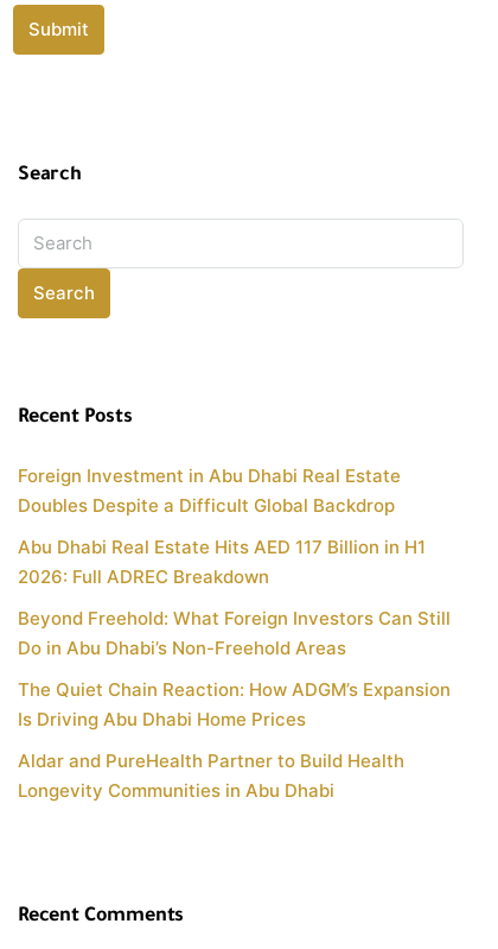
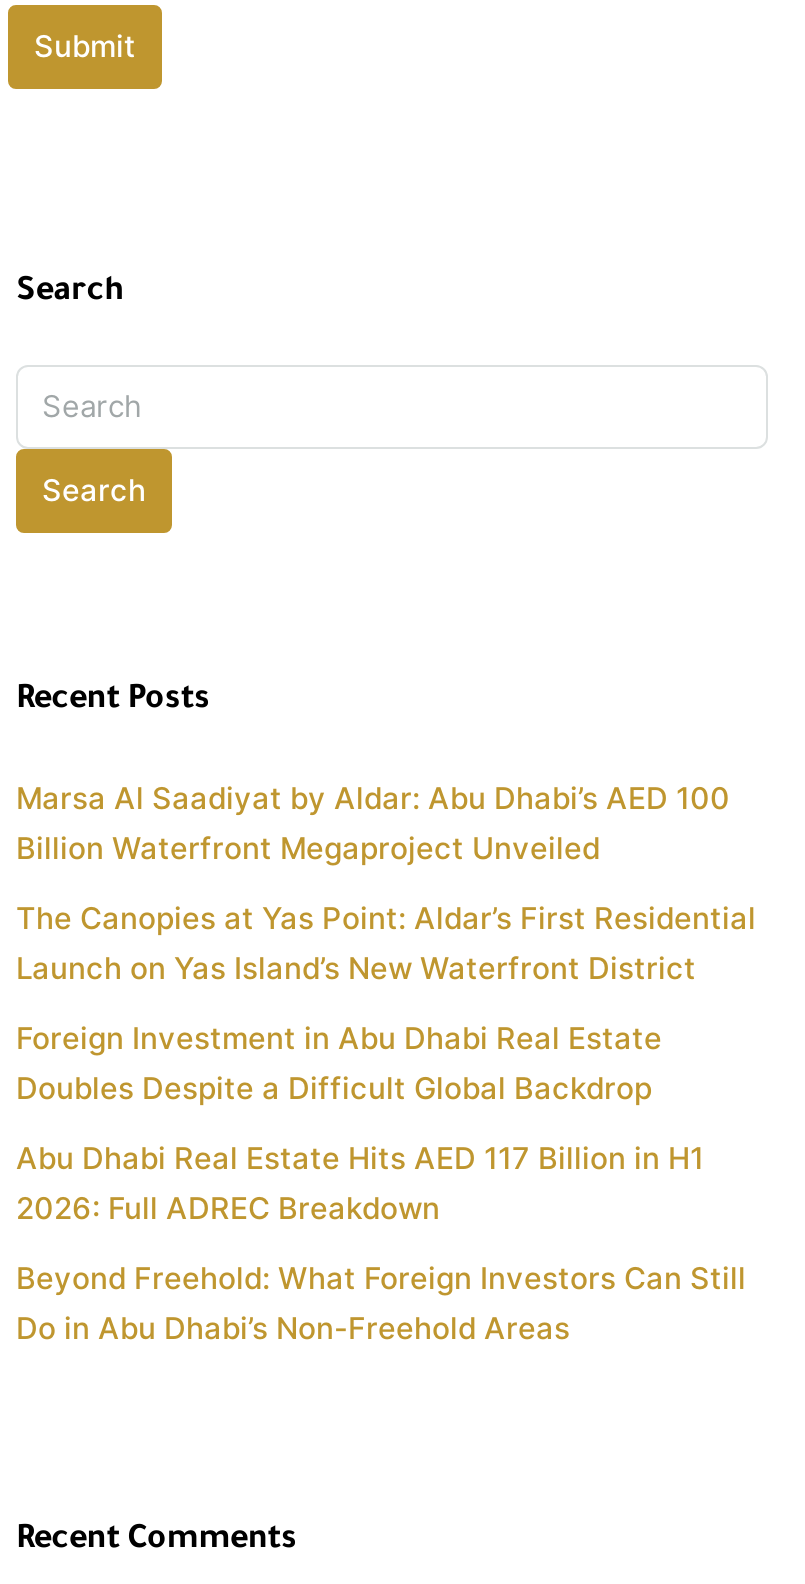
+ Marsa Al Saadiyat by Aldar: Abu Dhabi’s AED 100
+ Billion Waterfront Megaproject Unveiled
+ The Canopies at Yas Point: Aldar’s First Residential
+ Launch on Yas Island’s New Waterfront District

moved down: Foreign Investment in Abu Dhabi Real Estate | Doubles Despite a Difficult Global Backdrop | Abu Dhabi Real Estate Hits AED 117 Billion in H1 | 2026: Full ADREC Breakdown | Beyond Freehold: What Foreign Investors Can Still | Do in Abu Dhabi’s Non-Freehold Areas

- The Quiet Chain Reaction: How ADGM’s Expansion
- Is Driving Abu Dhabi Home Prices
- Aldar and PureHealth Partner to Build Health
- Longevity Communities in Abu Dhabi
